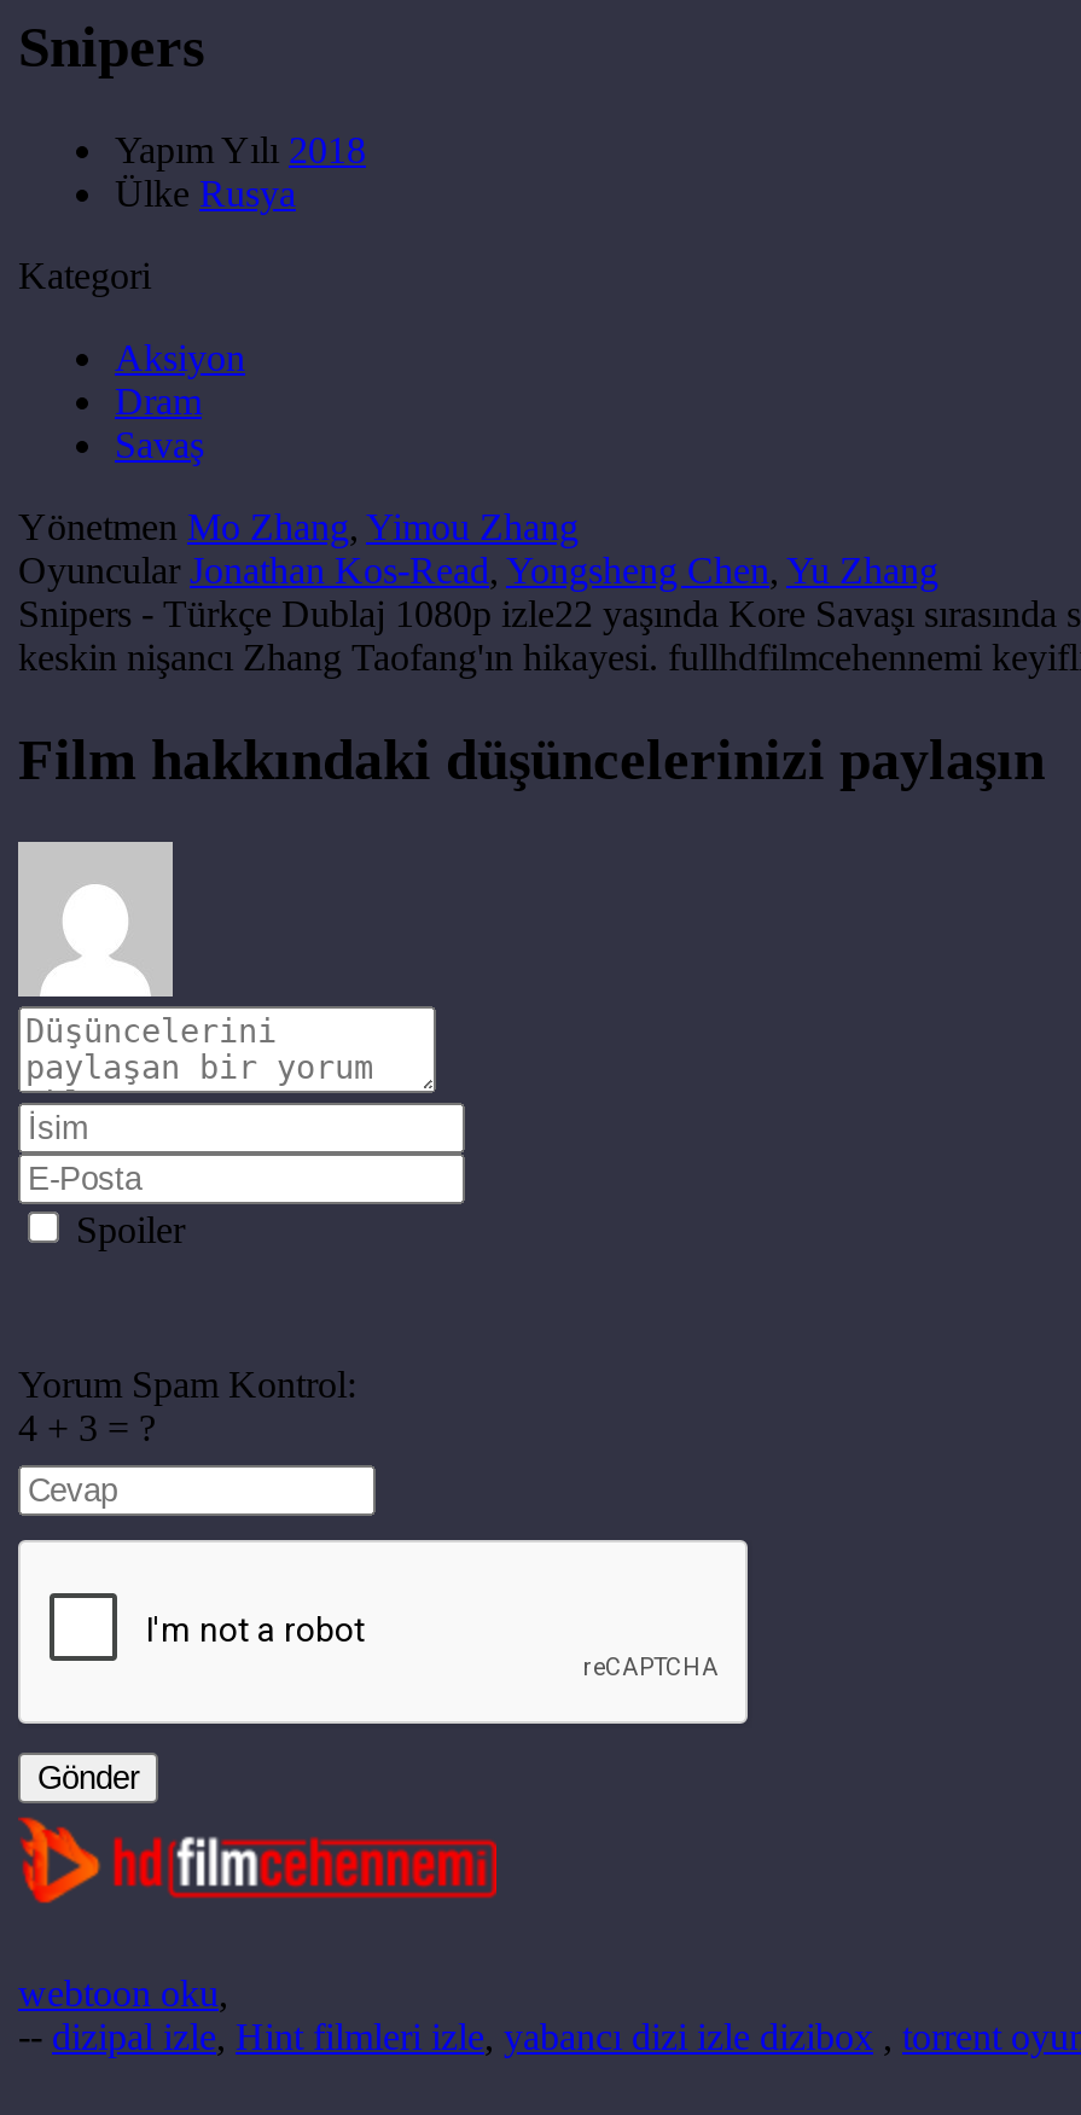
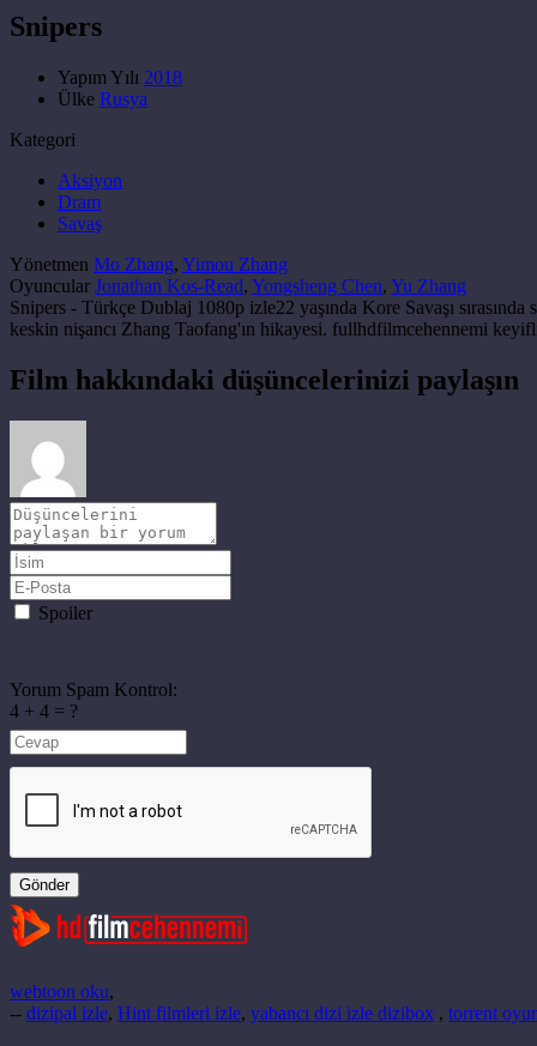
- 4 + 3 = ?
+ 4 + 4 = ?
